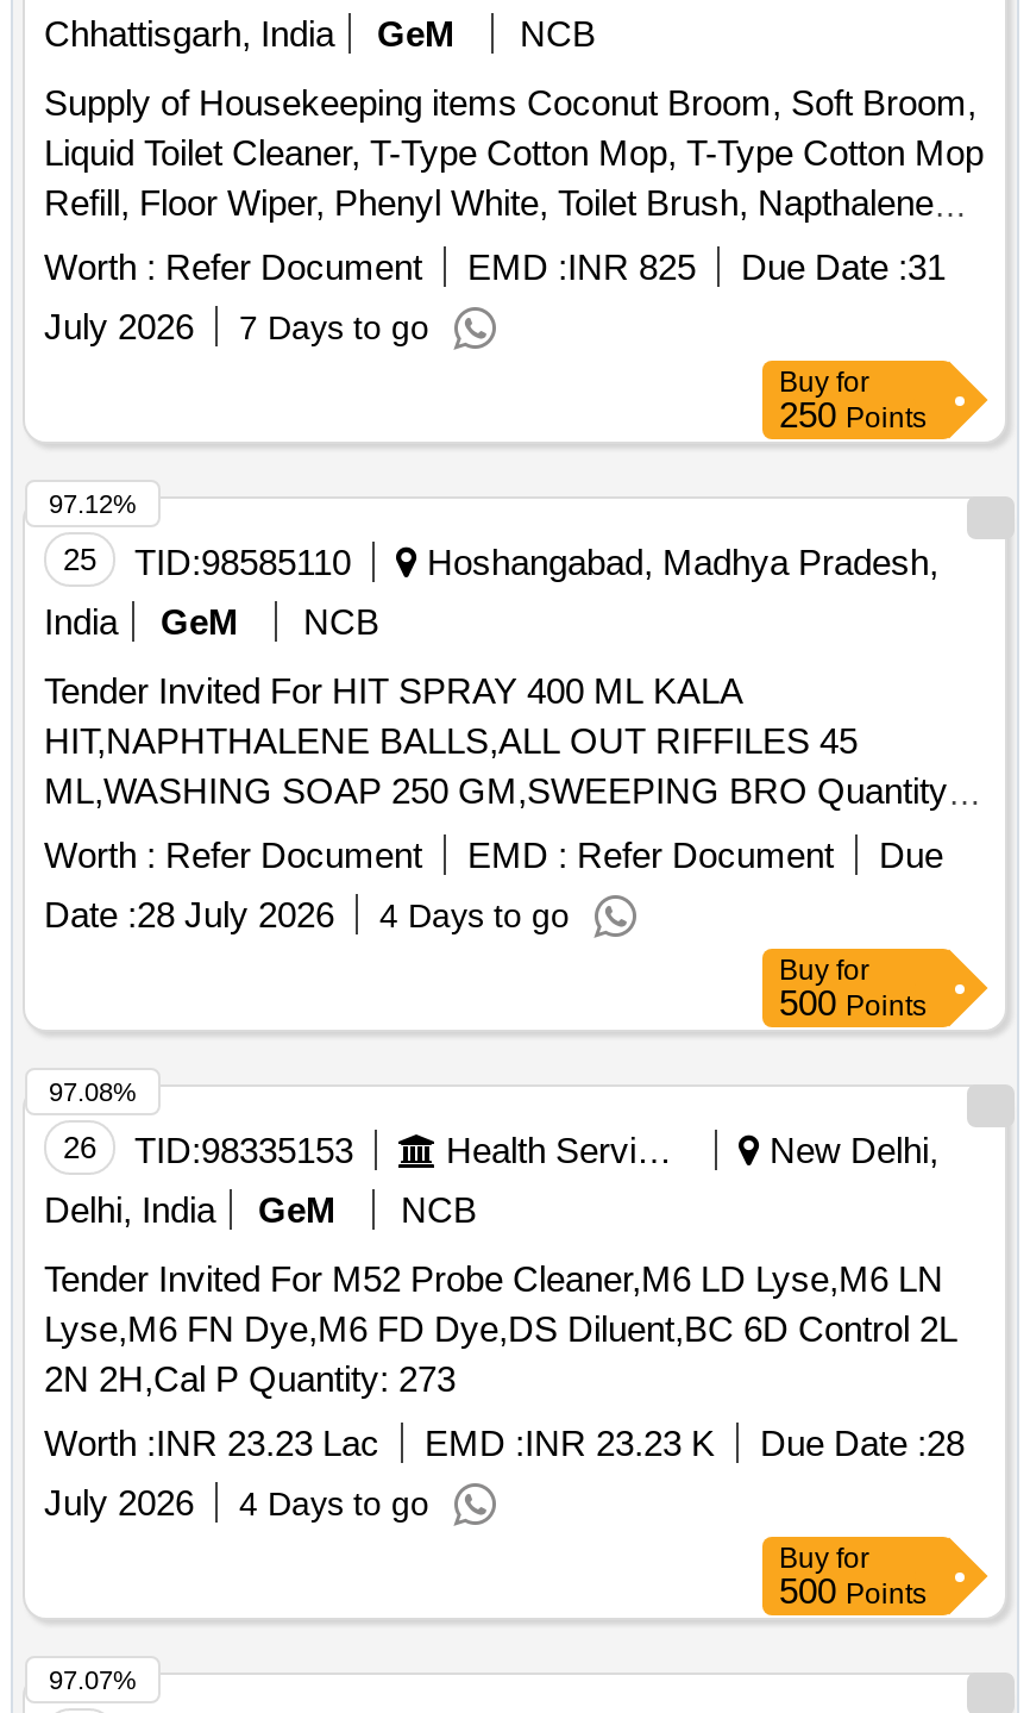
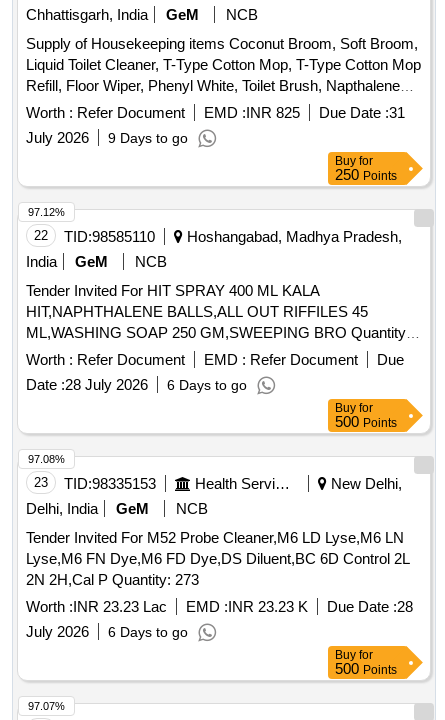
- July 2026 7 Days to go
+ July 2026 9 Days to go

- 25
+ 22

- Date : 28 July 2026 4 Days to go
+ Date : 28 July 2026 6 Days to go

- 26 TID:98335153
+ 23 TID:98335153

- July 2026 4 Days to go
+ July 2026 6 Days to go
